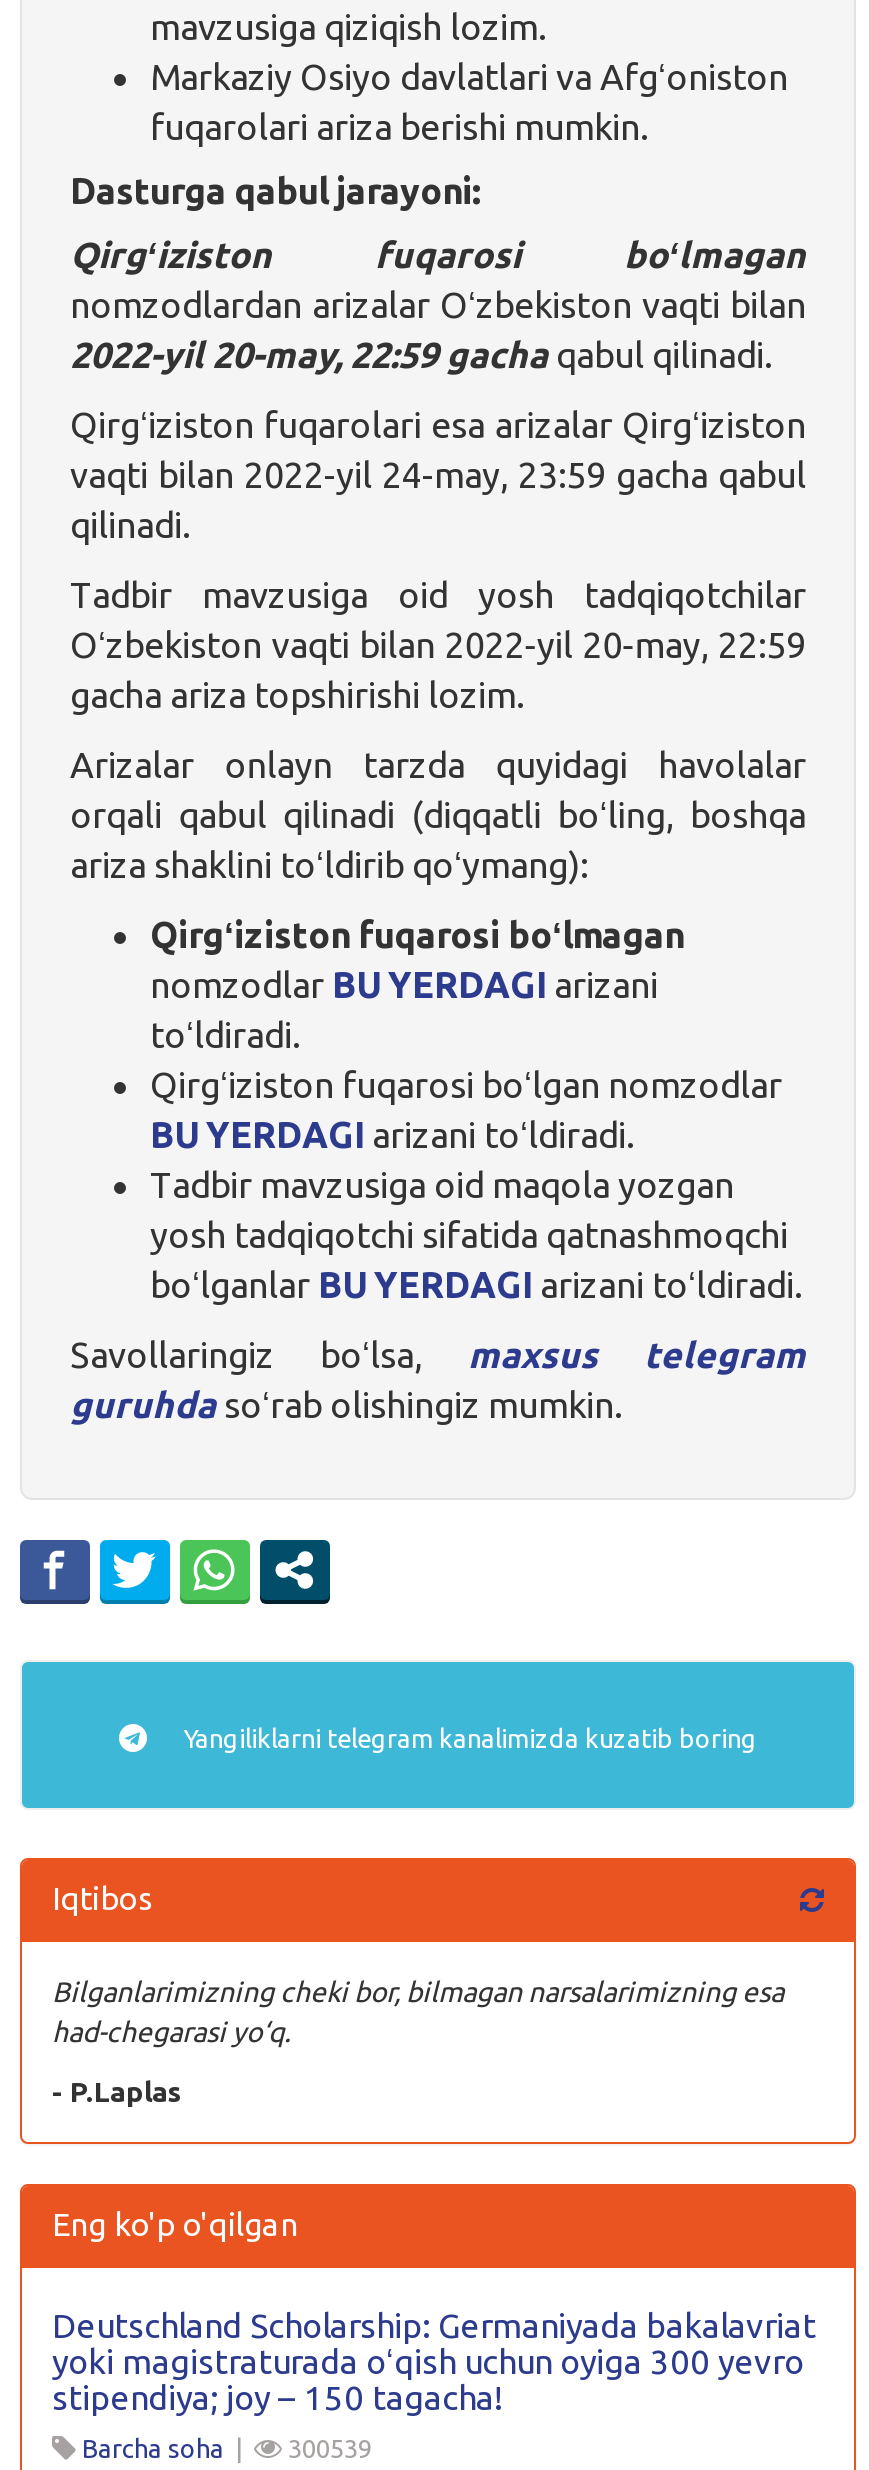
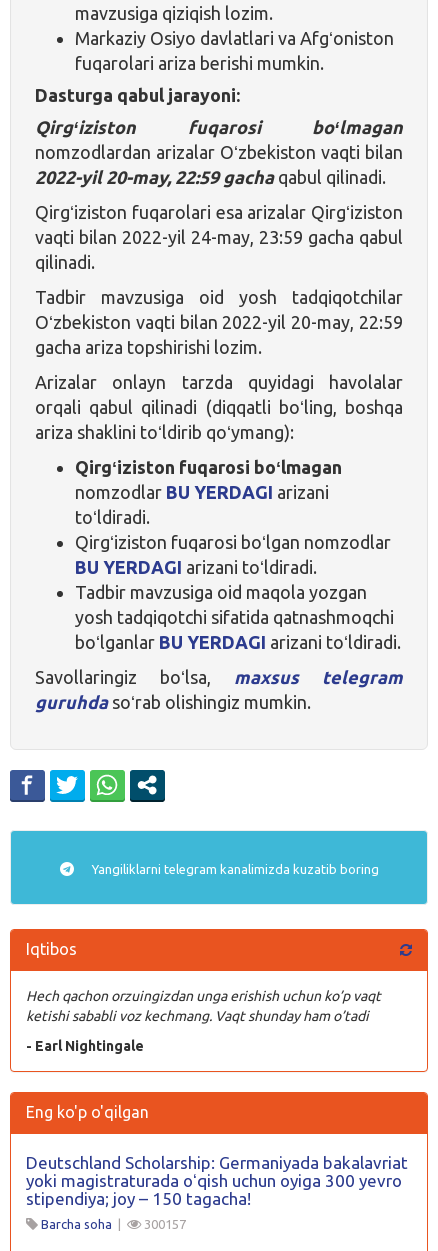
- Bilganlarimizning cheki bor, bilmagan narsalarimizning esa
- had-chegarasi yo‘q.
+ Hech qachon orzuingizdan unga erishish uchun ko’p vaqt
+ ketishi sababli voz kechmang. Vaqt shunday ham o’tadi

- - P.Laplas
+ - Earl Nightingale

- 300539
+ 300157
